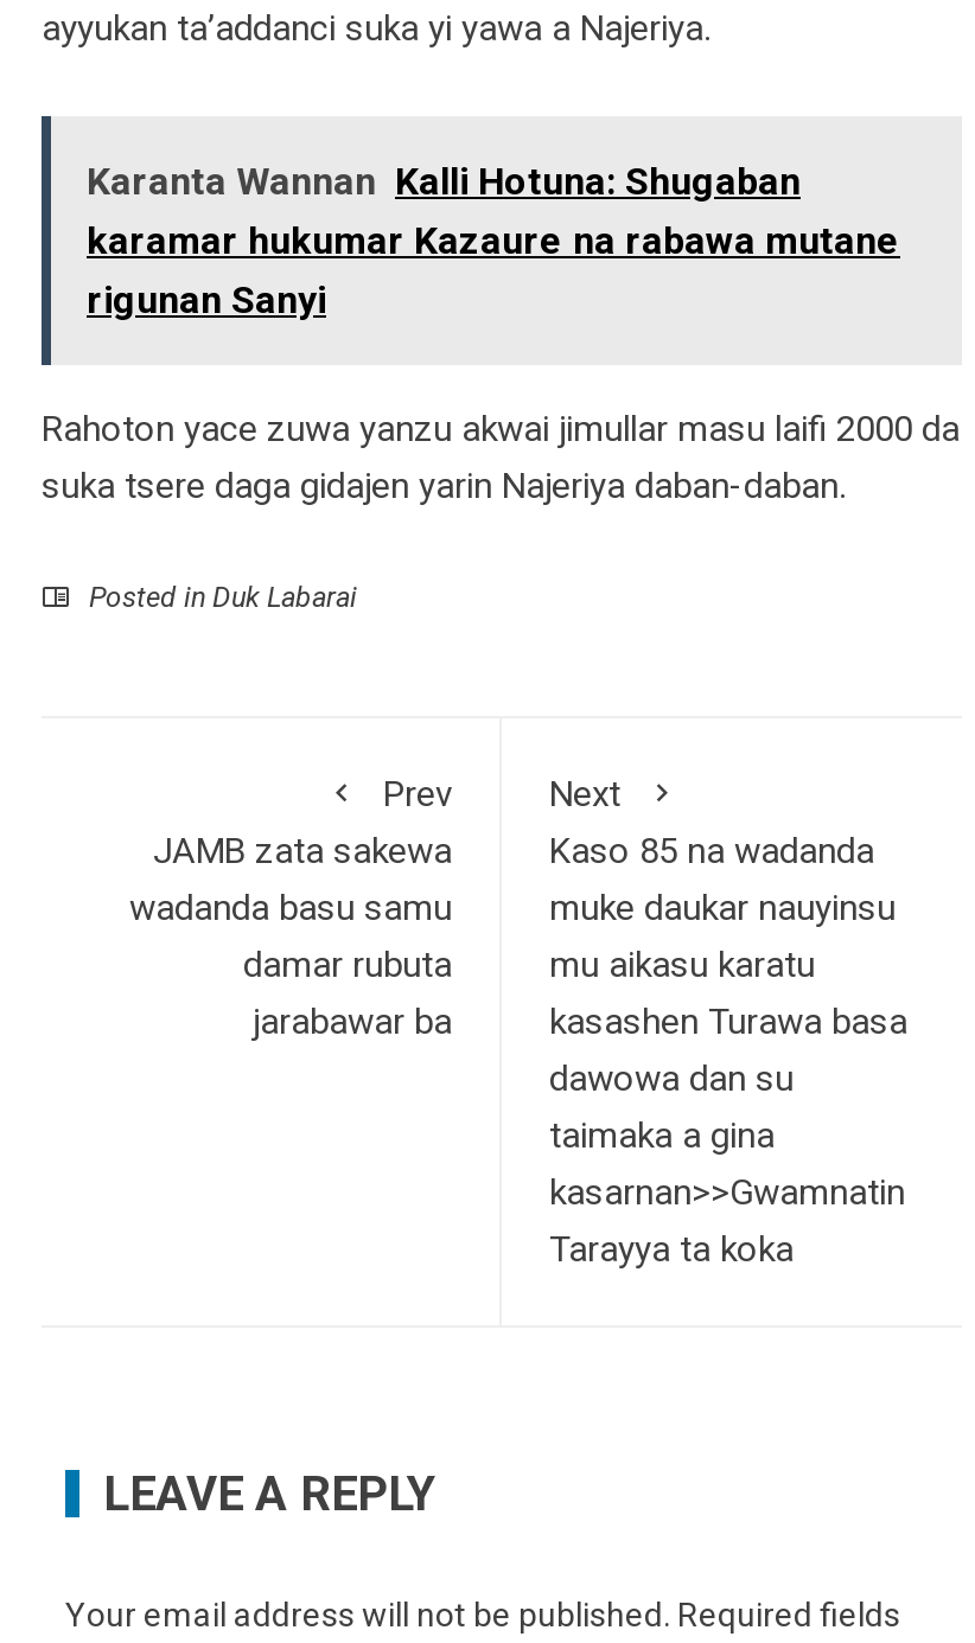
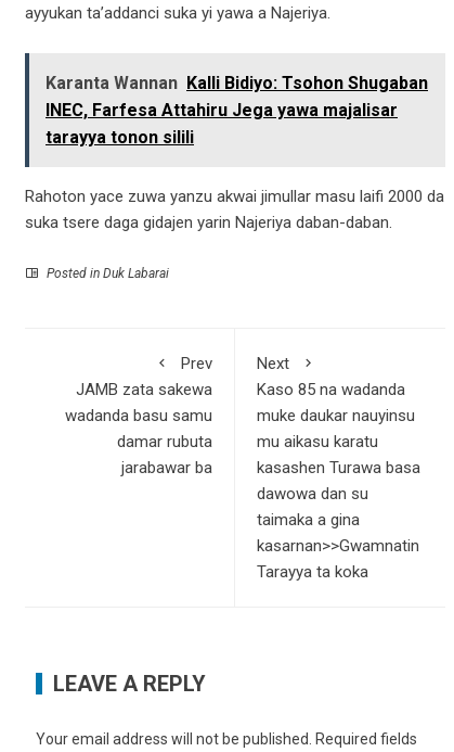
- Karanta Wannan Kalli Hotuna: Shugaban
- karamar hukumar Kazaure na rabawa mutane
- rigunan Sanyi
+ Karanta Wannan Kalli Bidiyo: Tsohon Shugaban
+ INEC, Farfesa Attahiru Jega yawa majalisar
+ tarayya tonon silili
